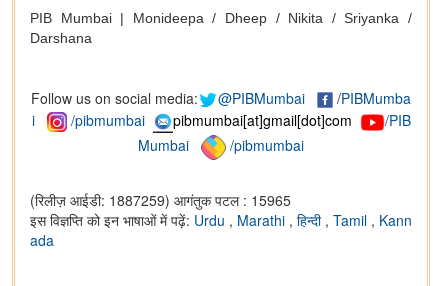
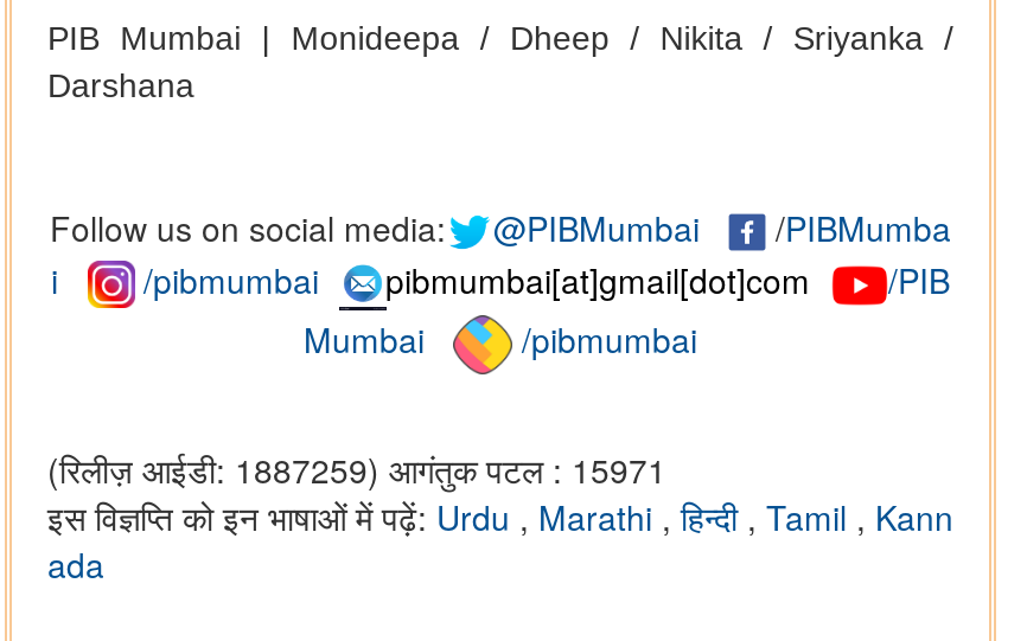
- (रिलीज़ आईडी: 1887259) आगंतुक पटल : 15965
+ (रिलीज़ आईडी: 1887259) आगंतुक पटल : 15971
